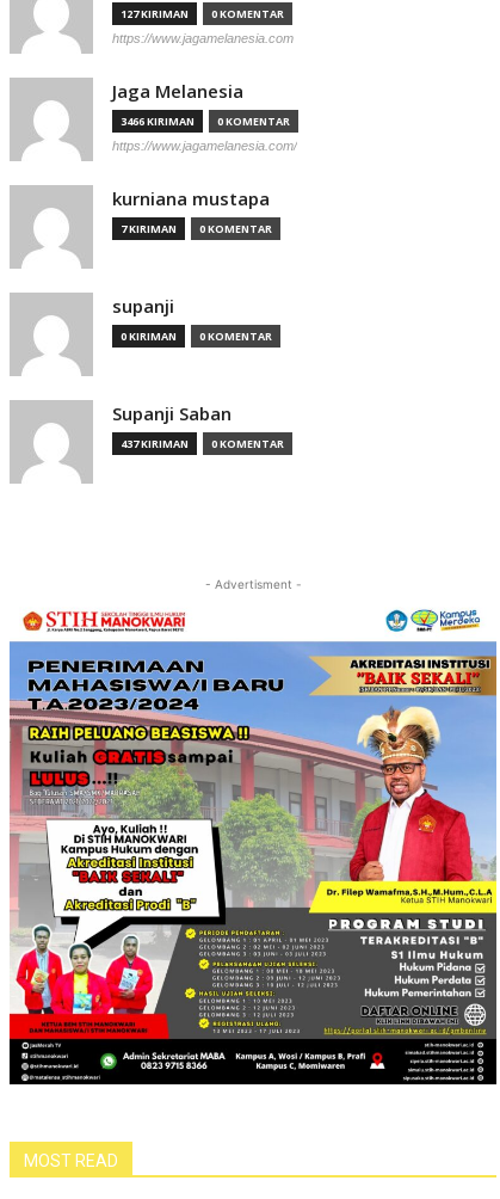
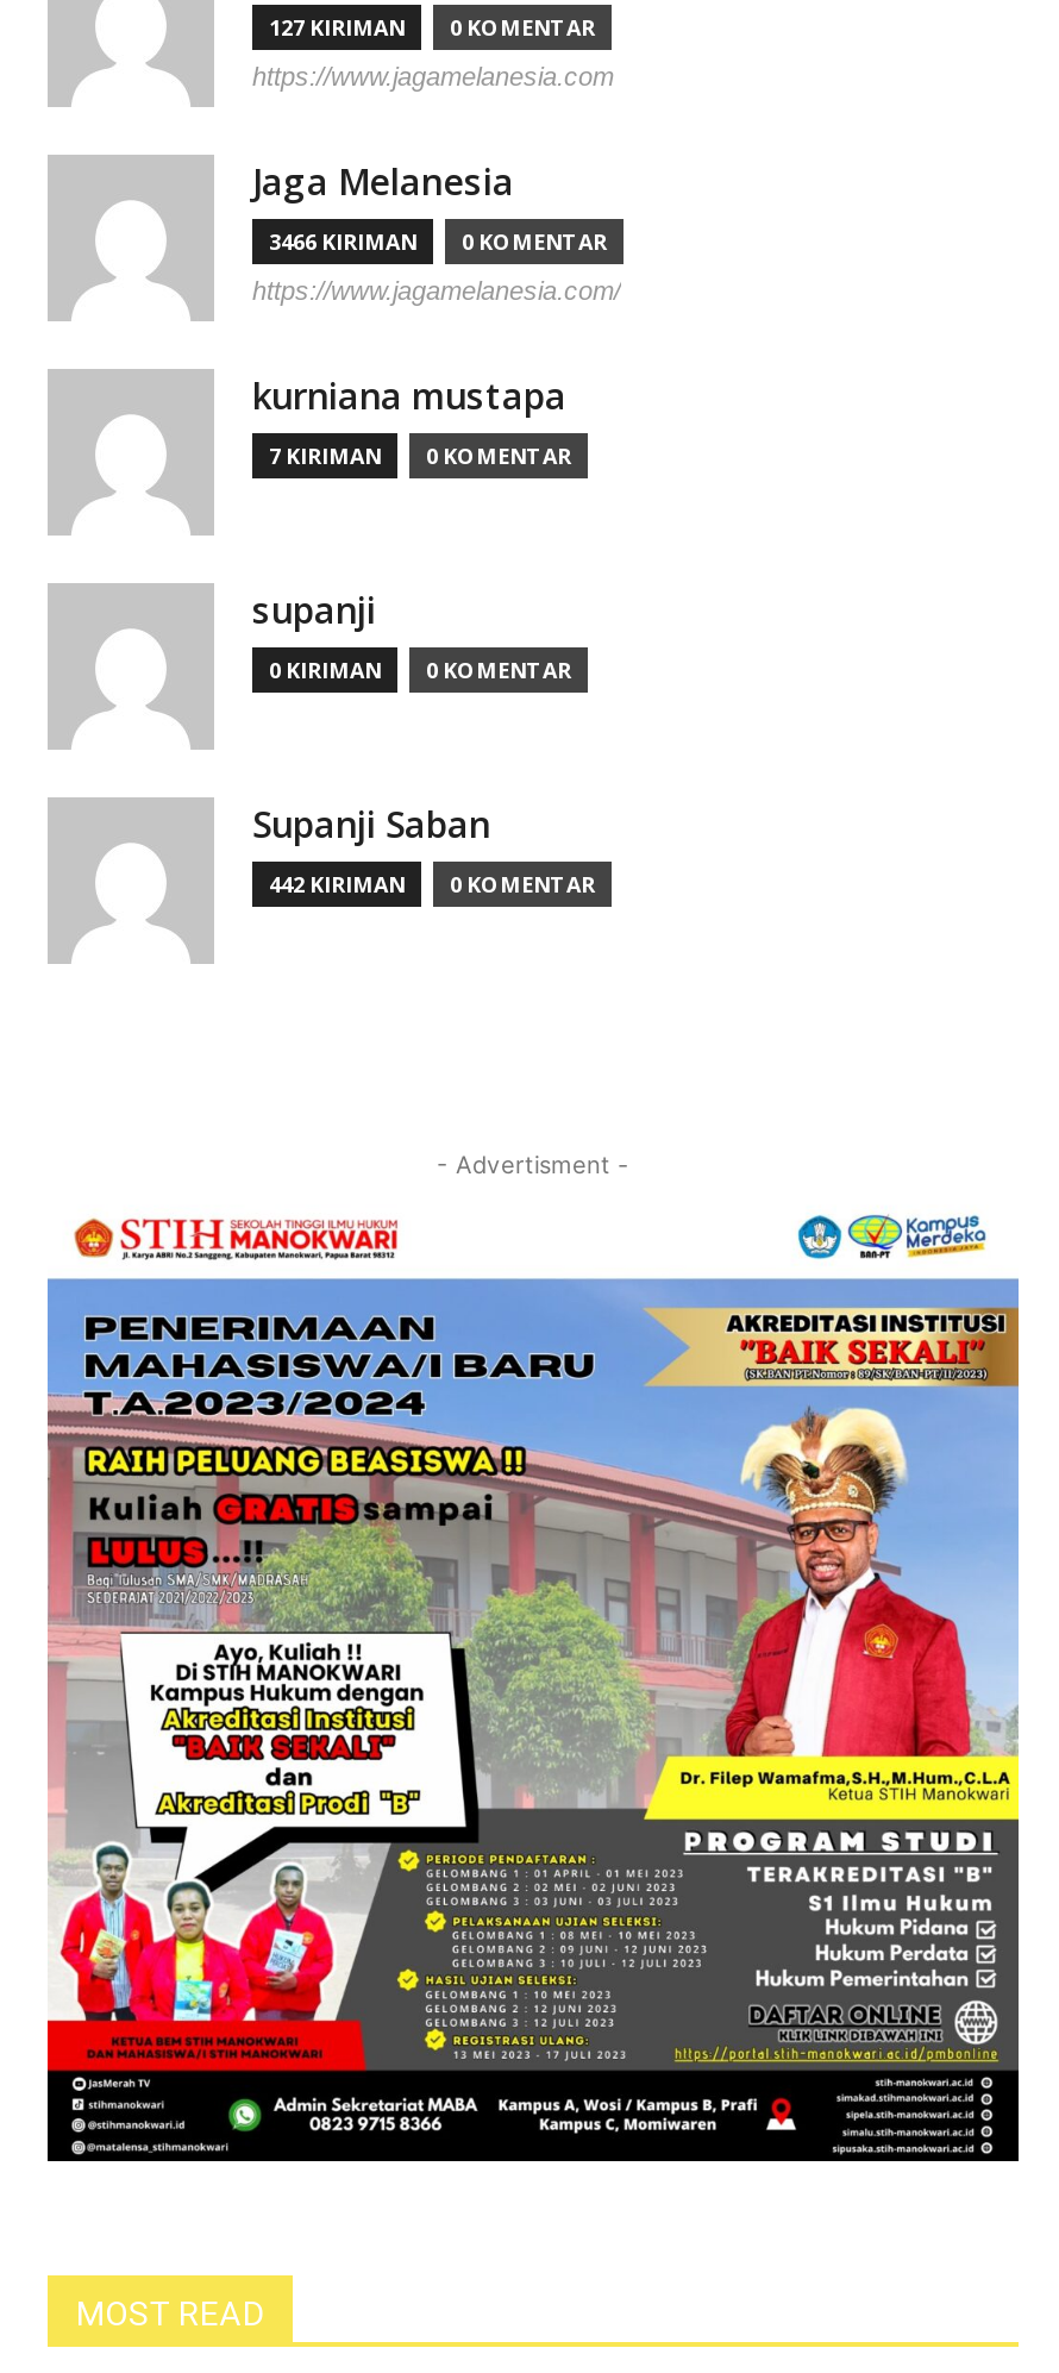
- 437 KIRIMAN 0 KOMENTAR
+ 442 KIRIMAN 0 KOMENTAR
